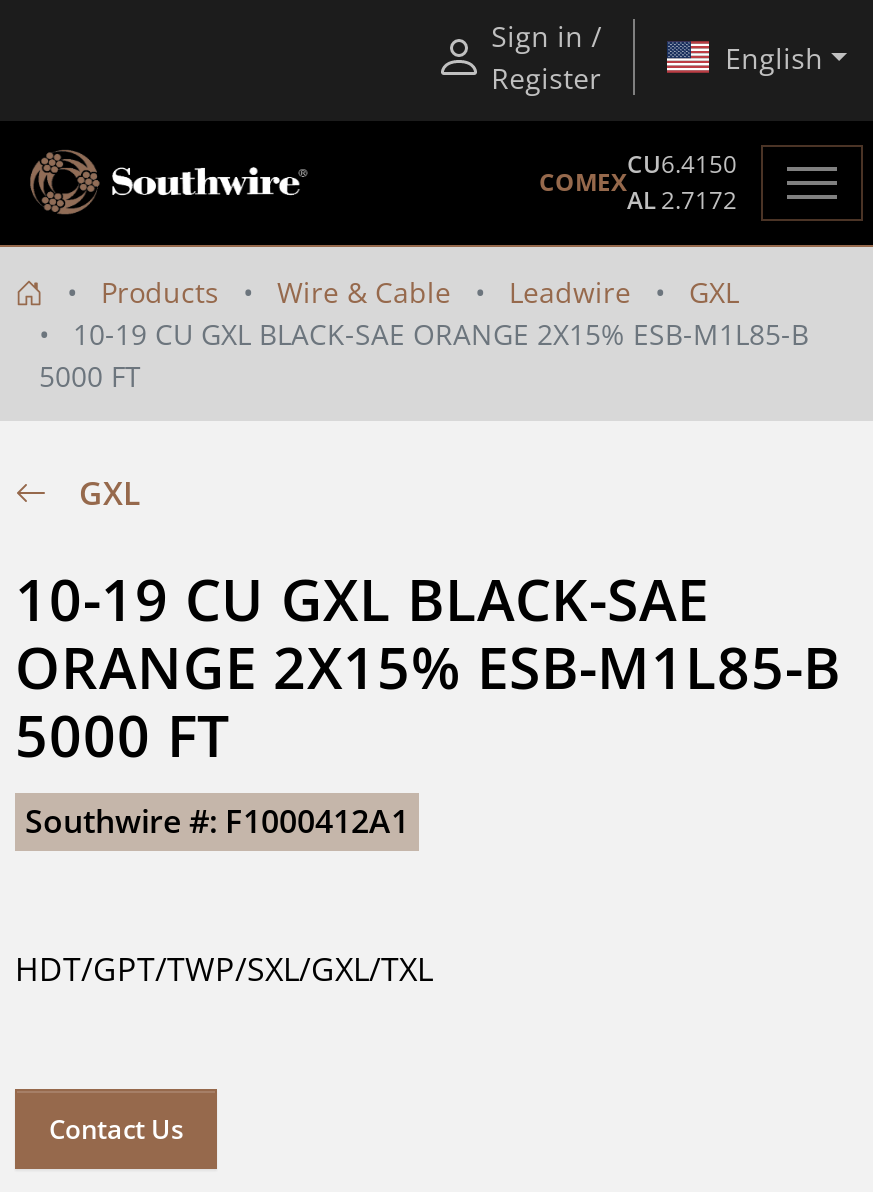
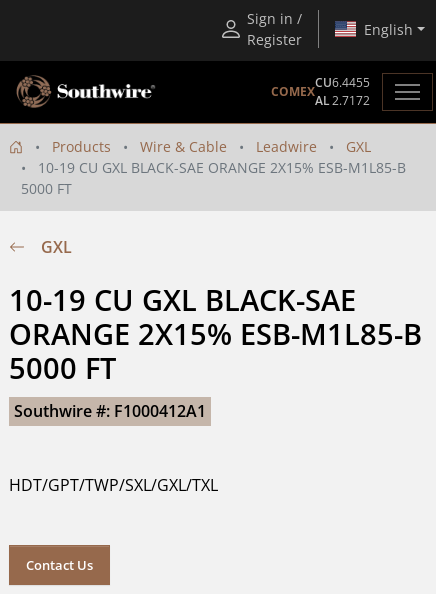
- CU6.4150
+ CU6.4455
